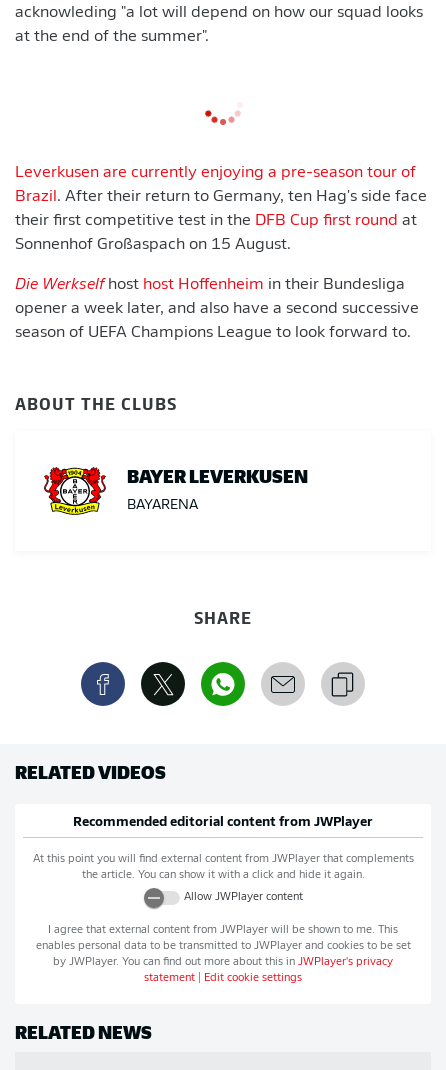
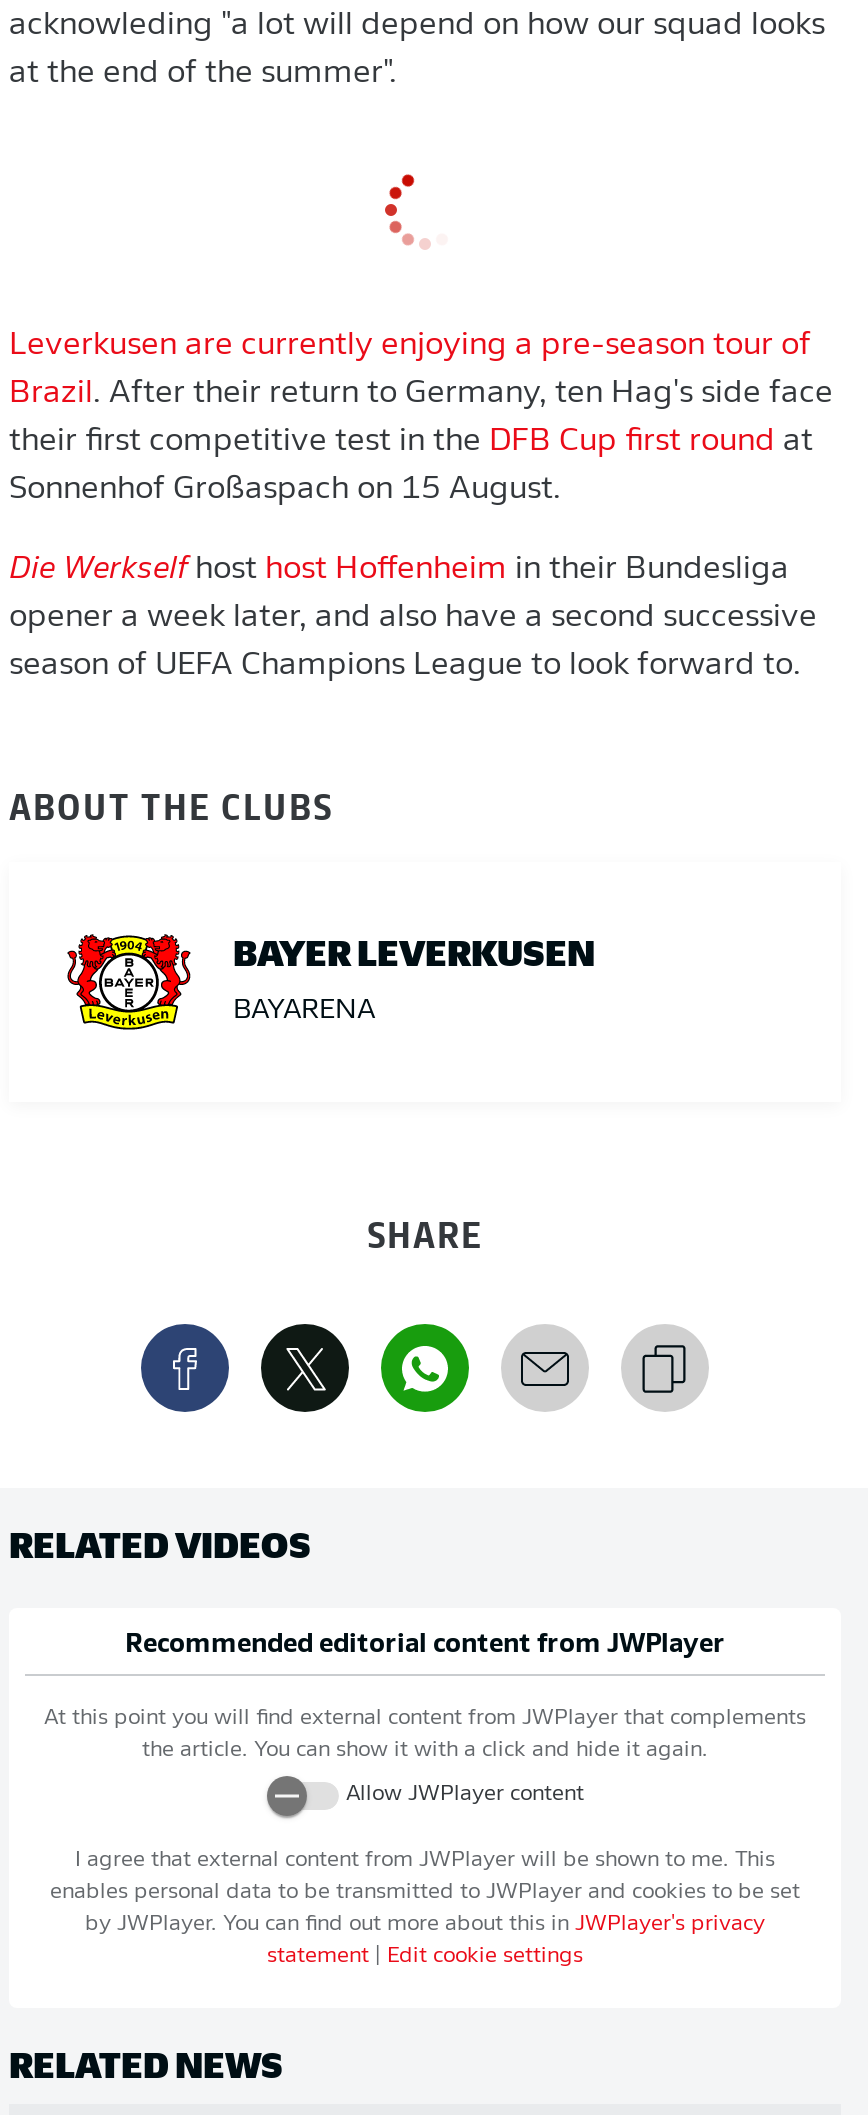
- [image]
+ [image]
